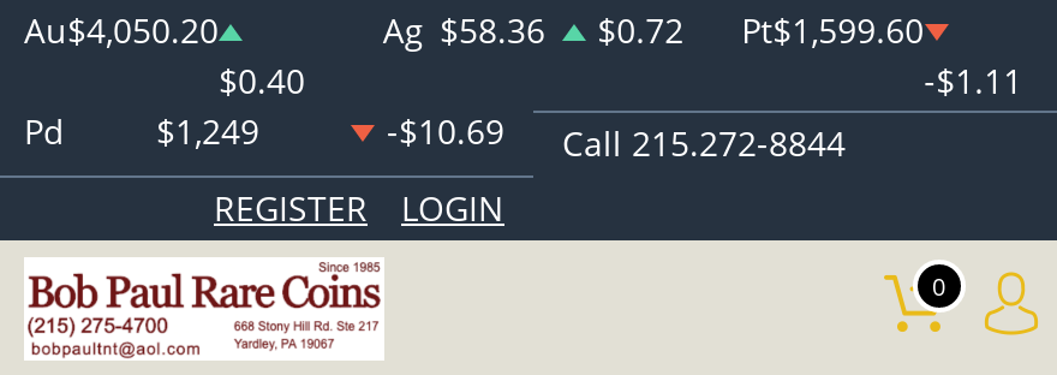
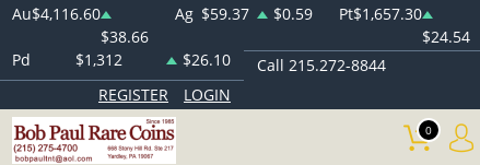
- Au$4,050.20
+ Au$4,116.60

- Ag $58.36
+ Ag $59.37

- $0.72
+ $0.59

- Pt$1,599.60
+ Pt$1,657.30

- $0.40
+ $38.66

- -$1.11
+ $24.54

- $1,249
+ $1,312

- -$10.69 Call 215.272-8844
+ $26.10 Call 215.272-8844
